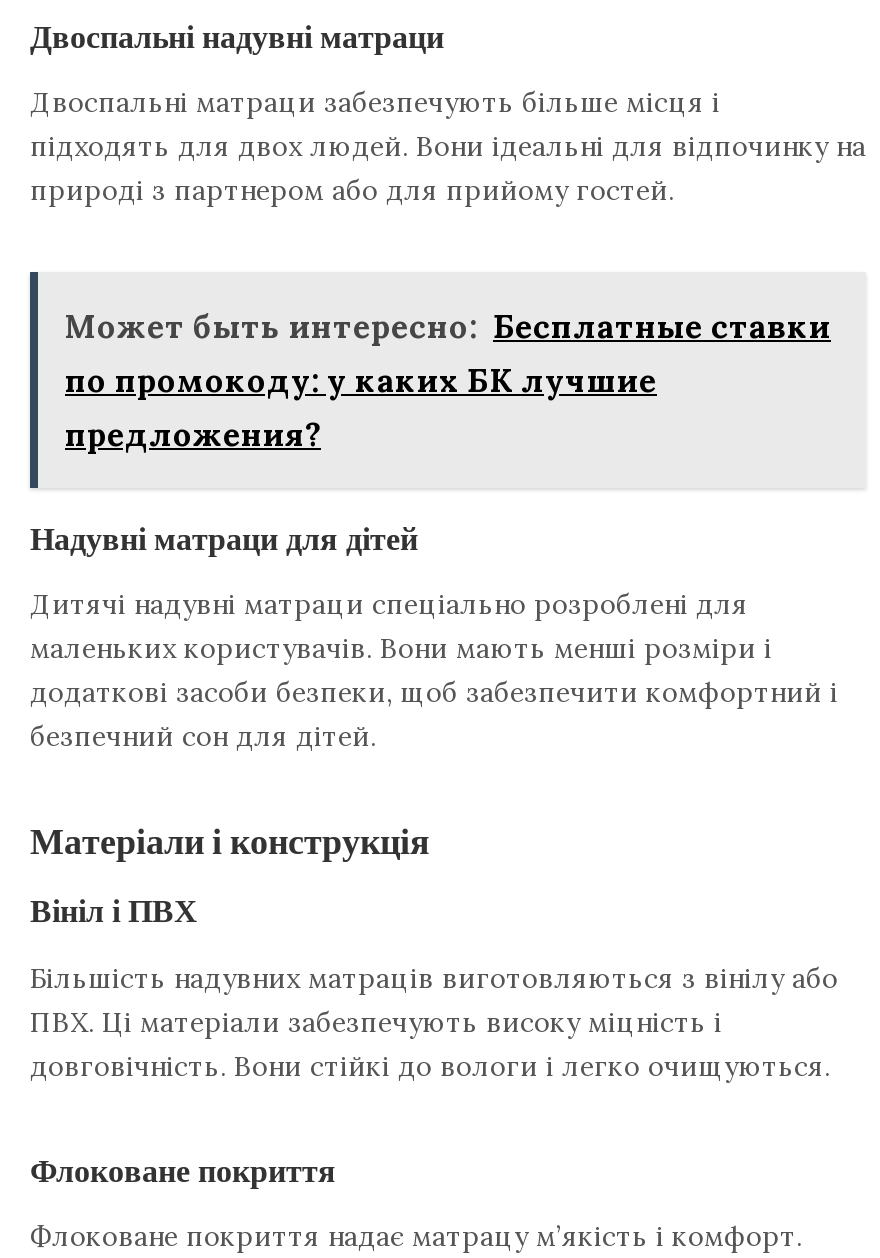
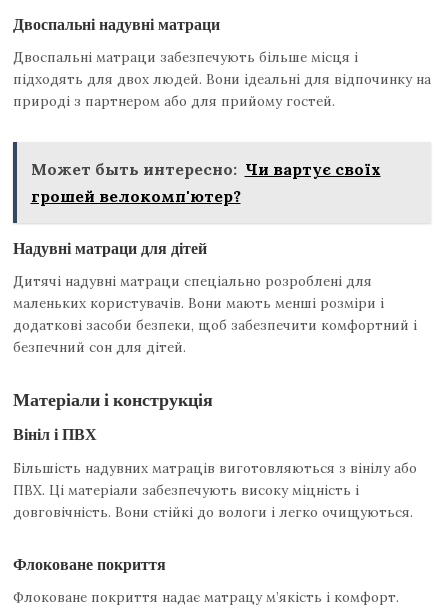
- Может быть интересно: Бесплатные ставки
- по промокоду: у каких БК лучшие
- предложения?
+ Может быть интересно: Чи вартує своїх
+ грошей велокомп'ютер?
